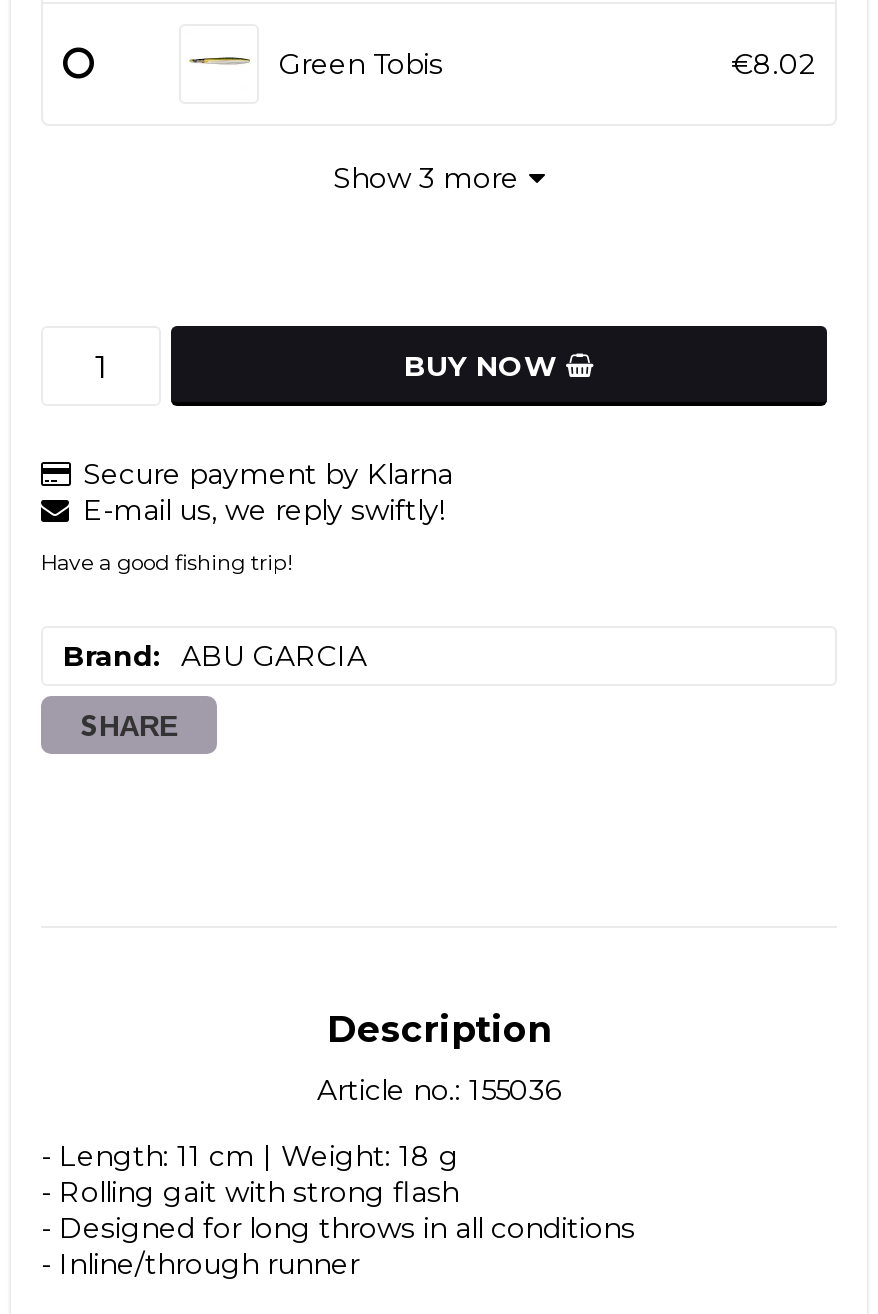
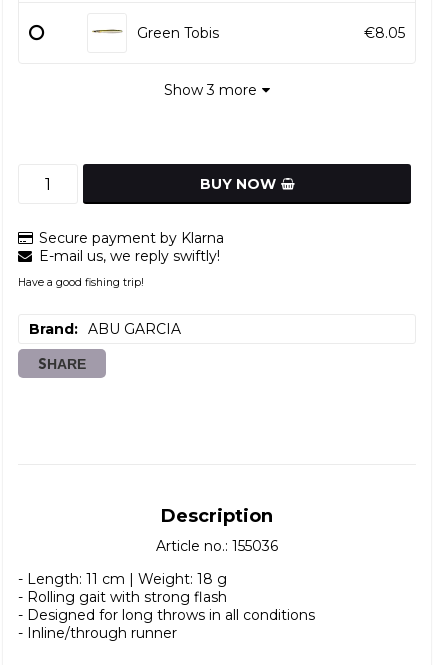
- €8.02
+ €8.05
